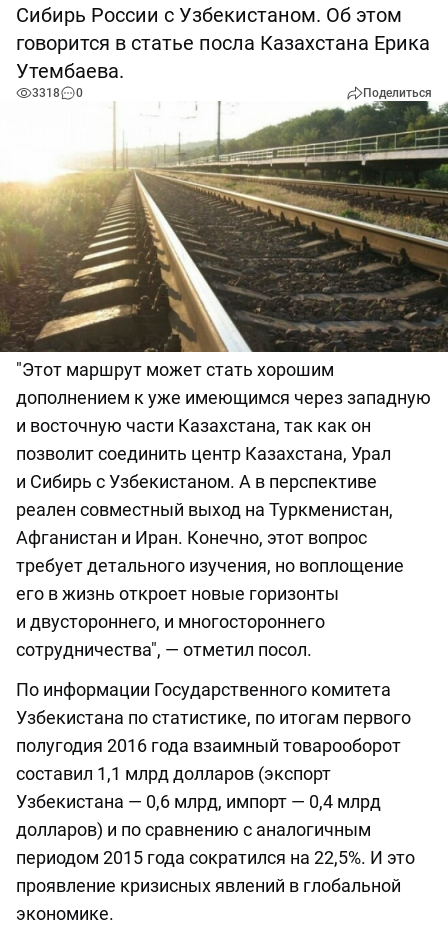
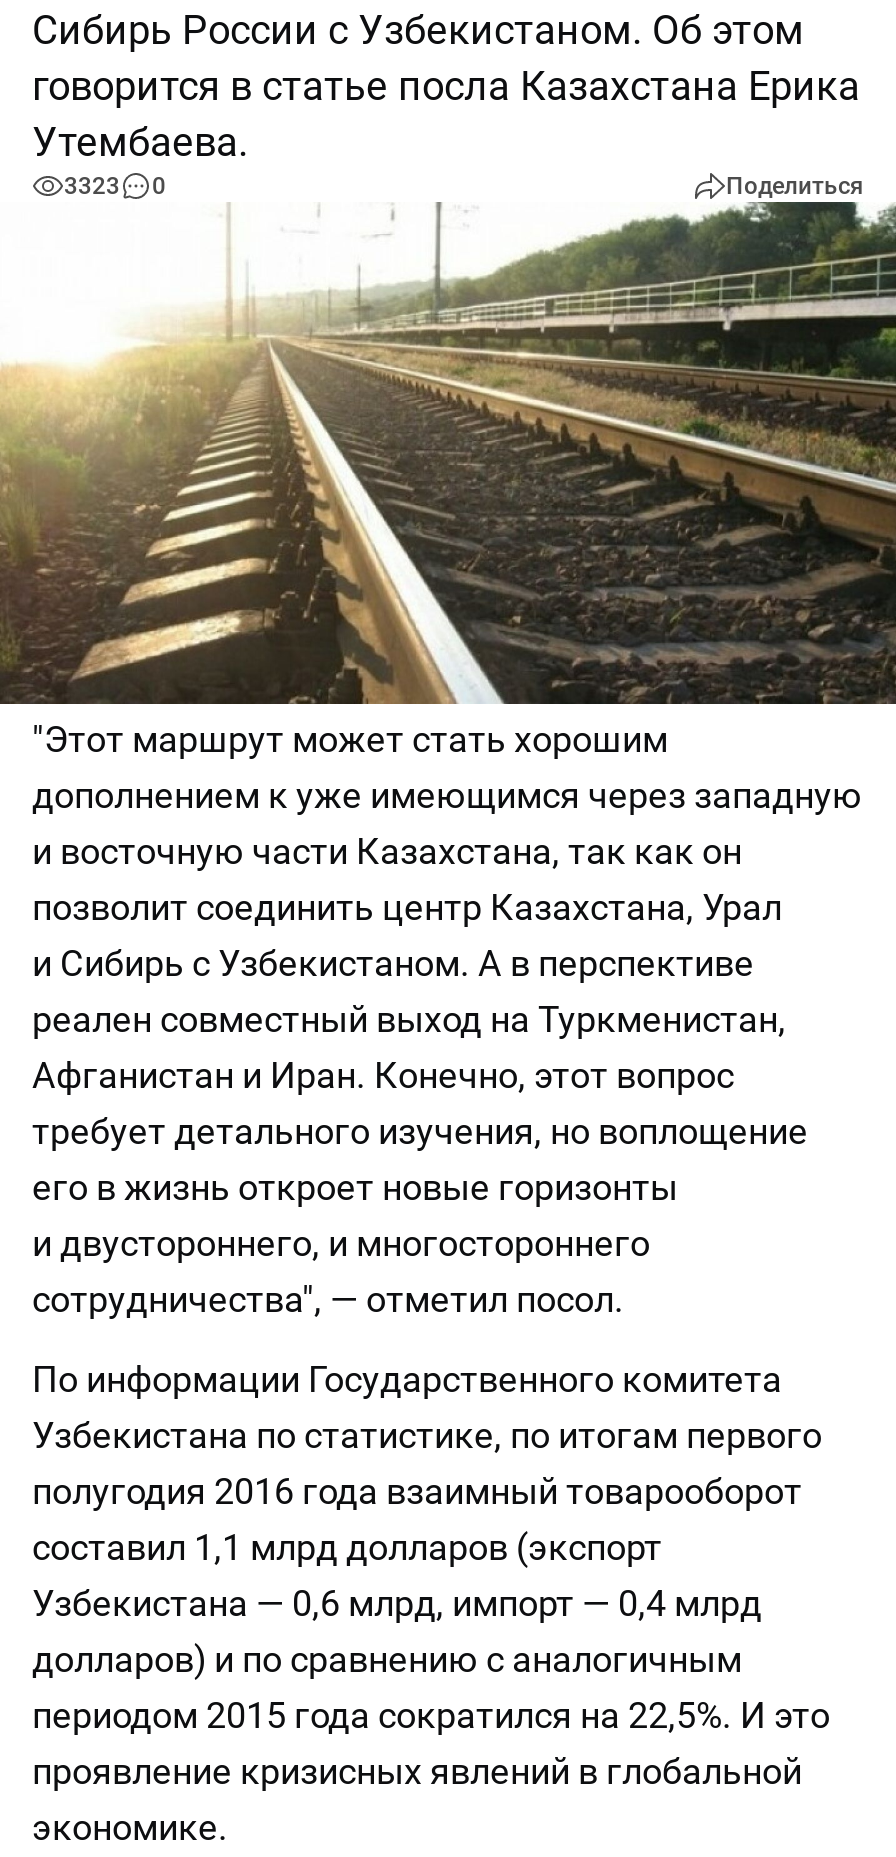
- 3318 0
+ 3323 0
